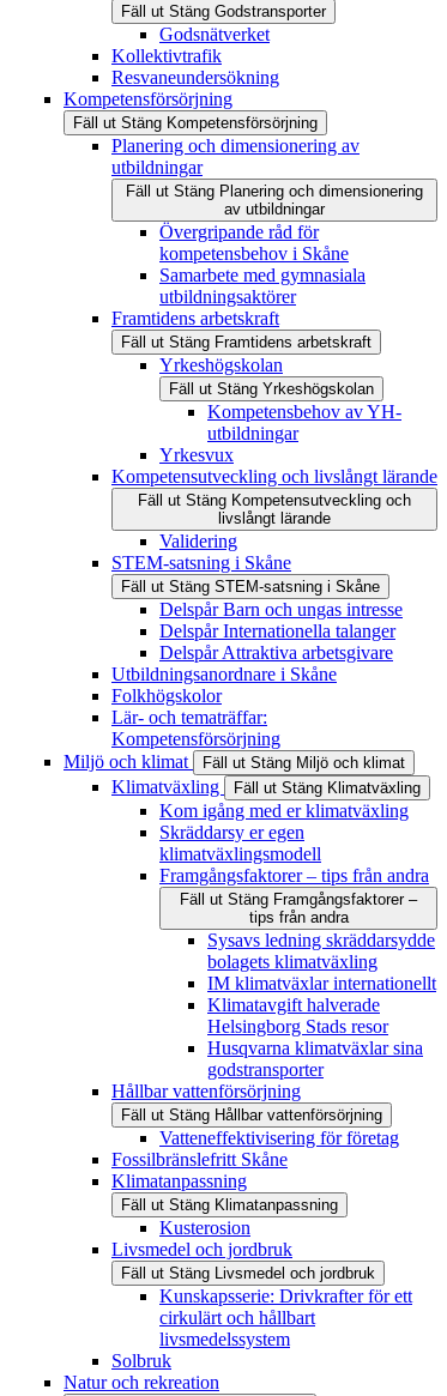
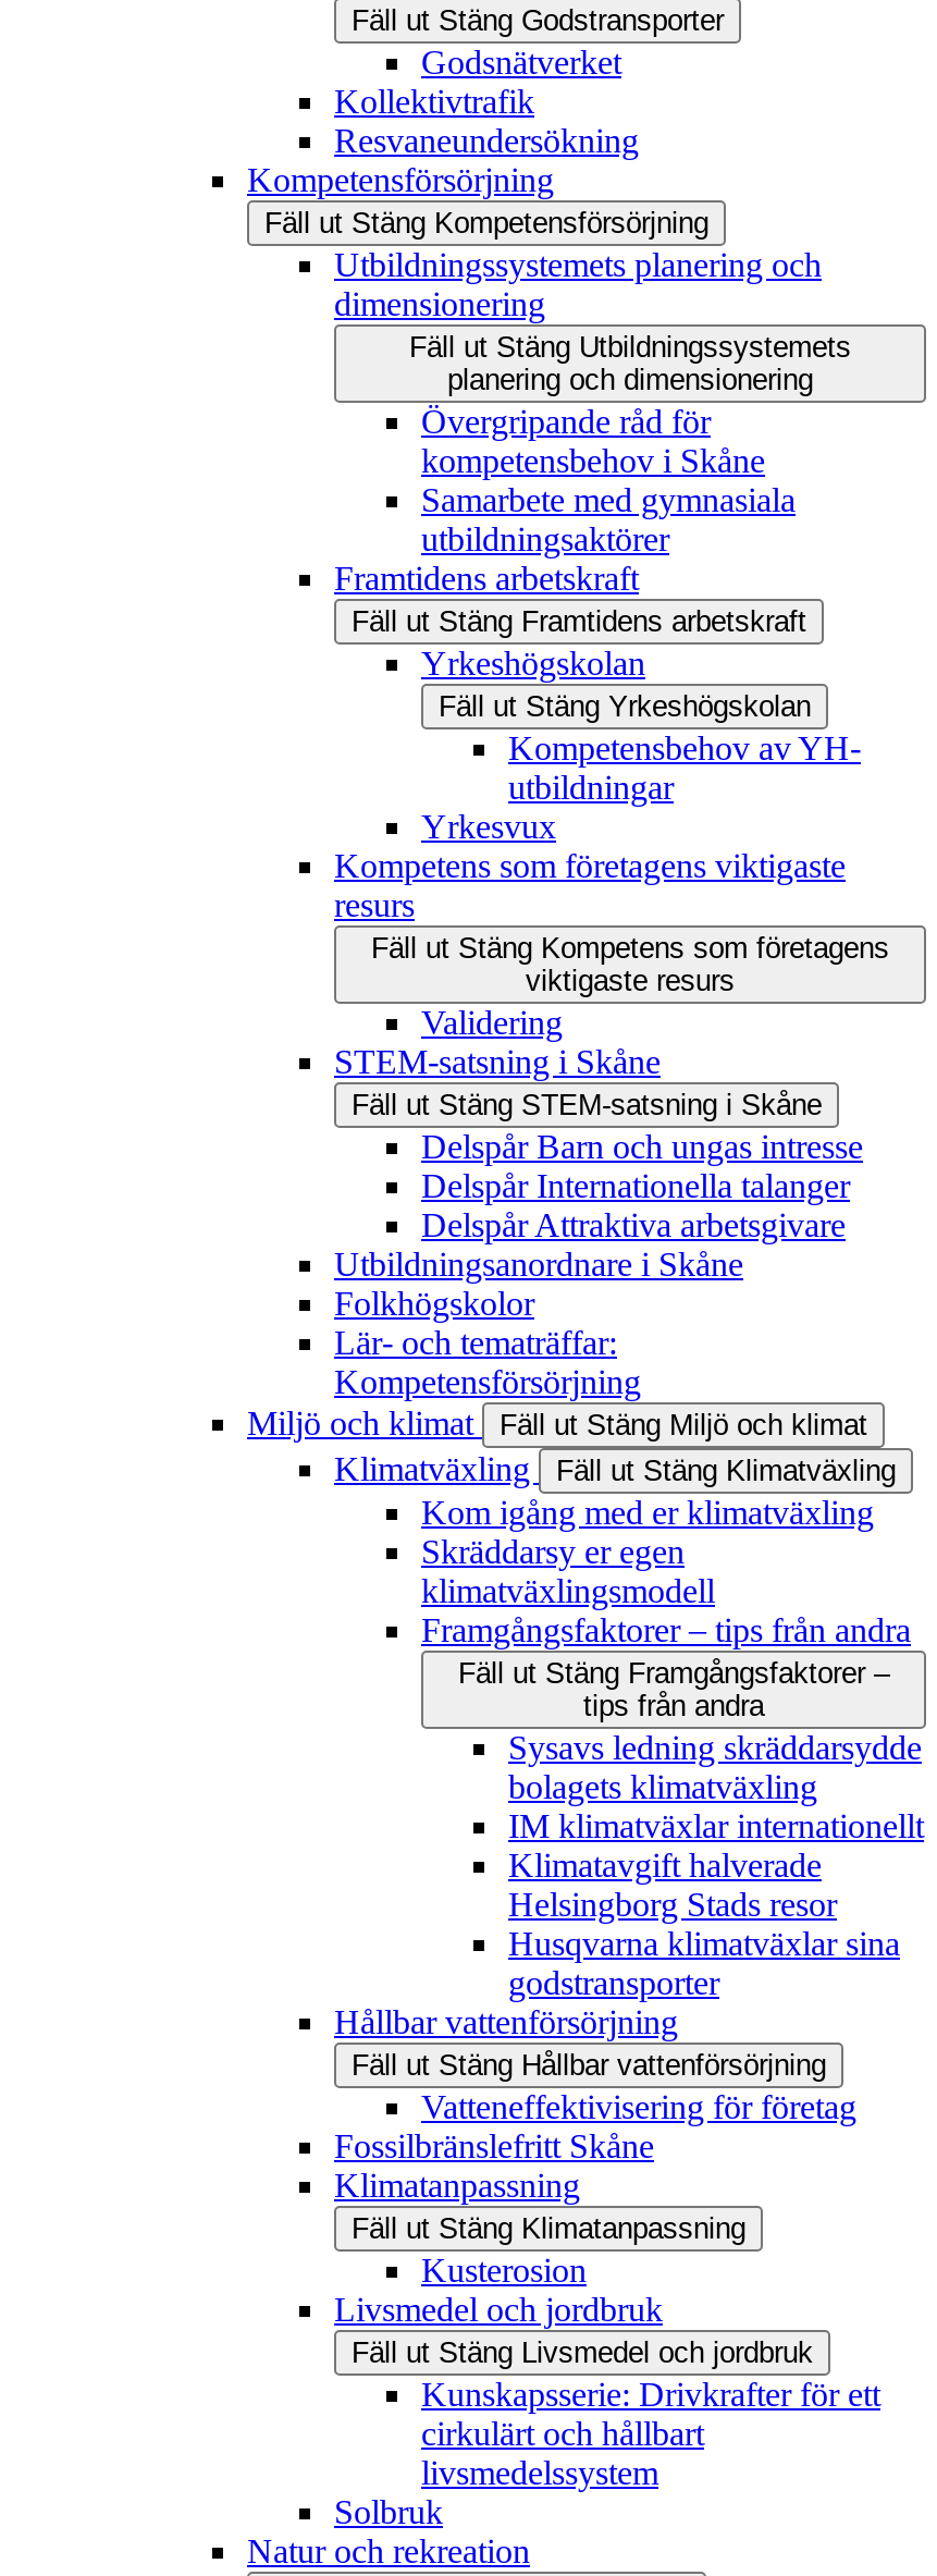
- Planering och dimensionering av
- utbildningar
- Fäll ut Stäng Planering och dimensionering
- av utbildningar
+ Utbildningssystemets planering och
+ dimensionering
+ Fäll ut Stäng Utbildningssystemets
+ planering och dimensionering

- Kompetensutveckling och livslångt lärande
- Fäll ut Stäng Kompetensutveckling och
- livslångt lärande
+ Kompetens som företagens viktigaste
+ resurs
+ Fäll ut Stäng Kompetens som företagens
+ viktigaste resurs
